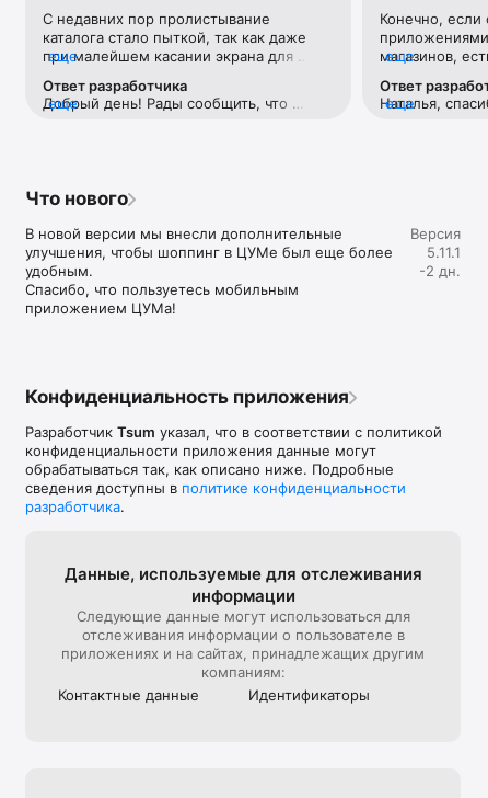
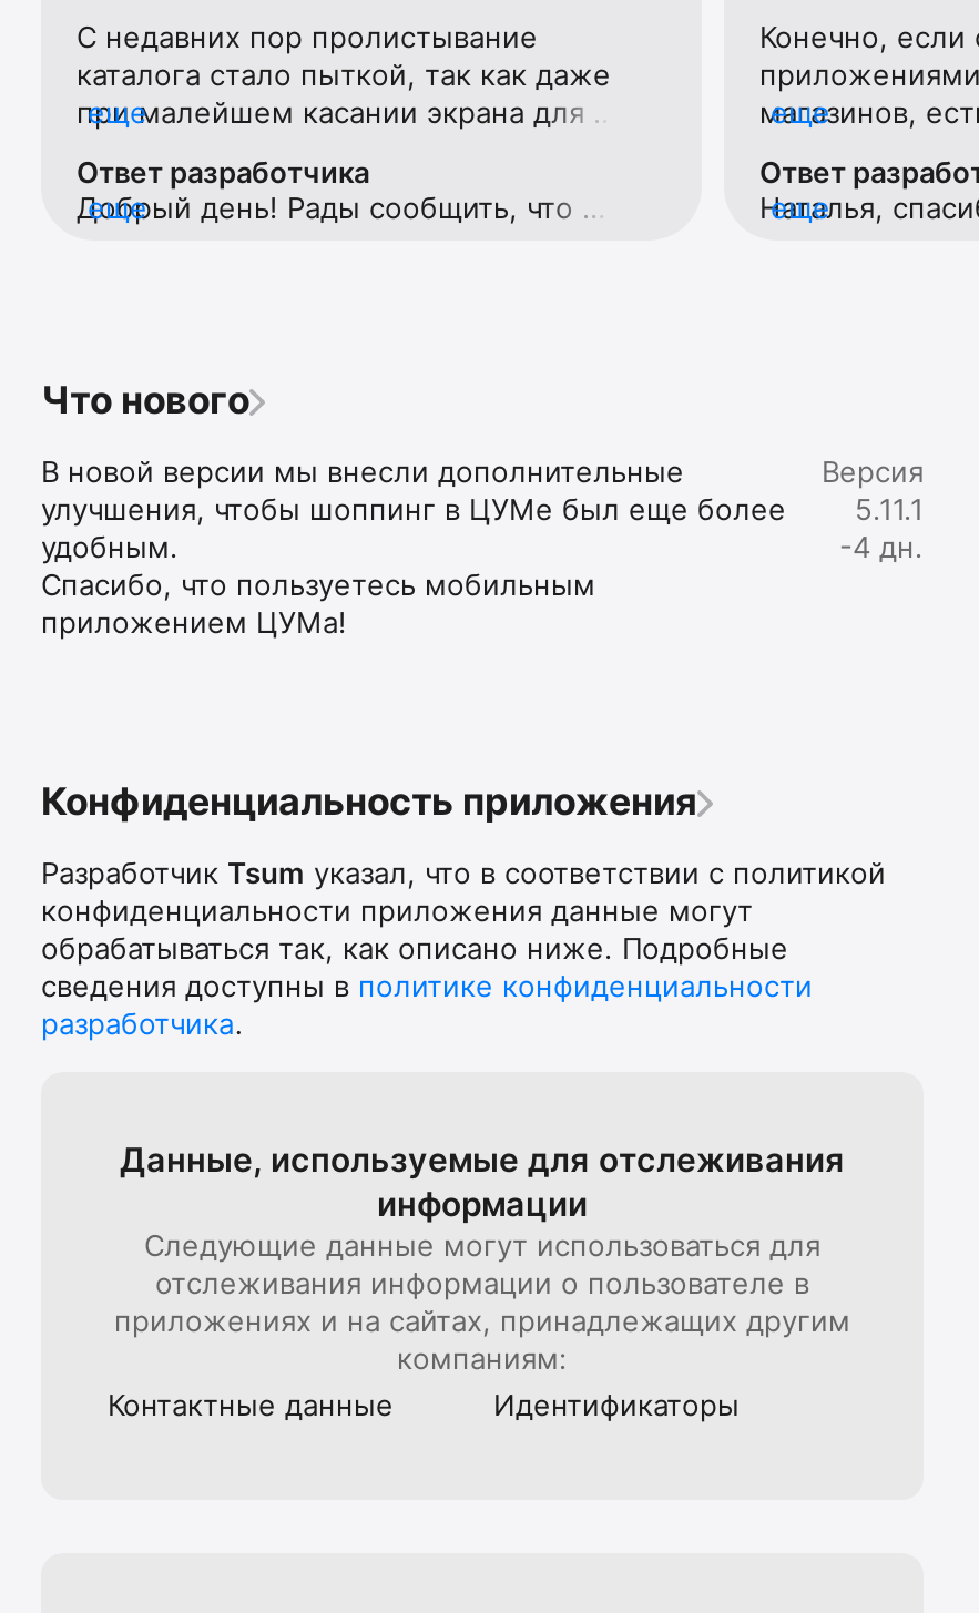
- -2 дн.
+ -4 дн.
